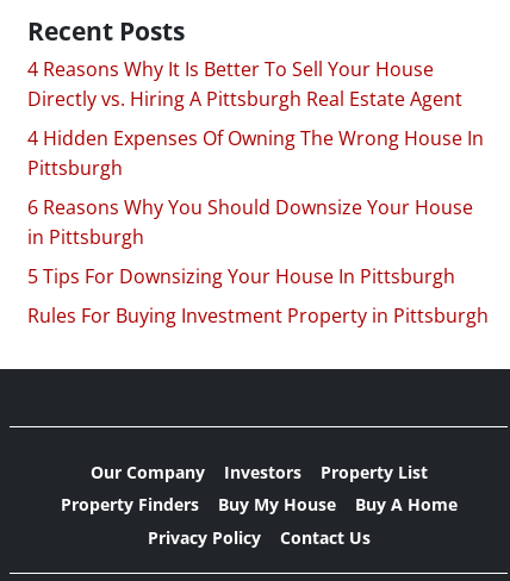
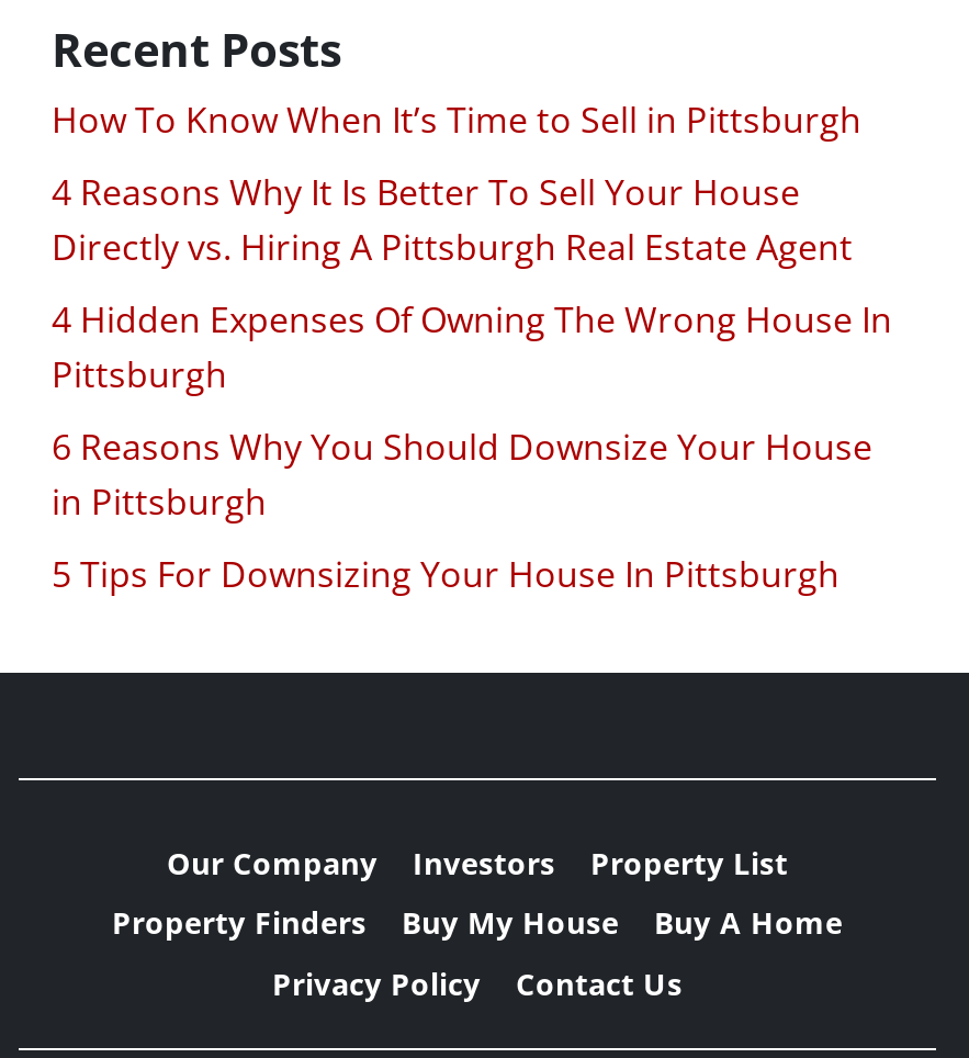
+ How To Know When It’s Time to Sell in Pittsburgh

moved down: 4 Reasons Why It Is Better To Sell Your House | Directly vs. Hiring A Pittsburgh Real Estate Agent | 4 Hidden Expenses Of Owning The Wrong House In | Pittsburgh | 6 Reasons Why You Should Downsize Your House | in Pittsburgh | 5 Tips For Downsizing Your House In Pittsburgh

- Rules For Buying Investment Property in Pittsburgh
